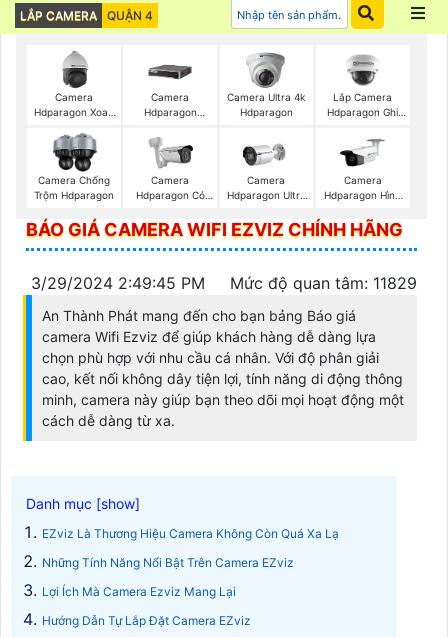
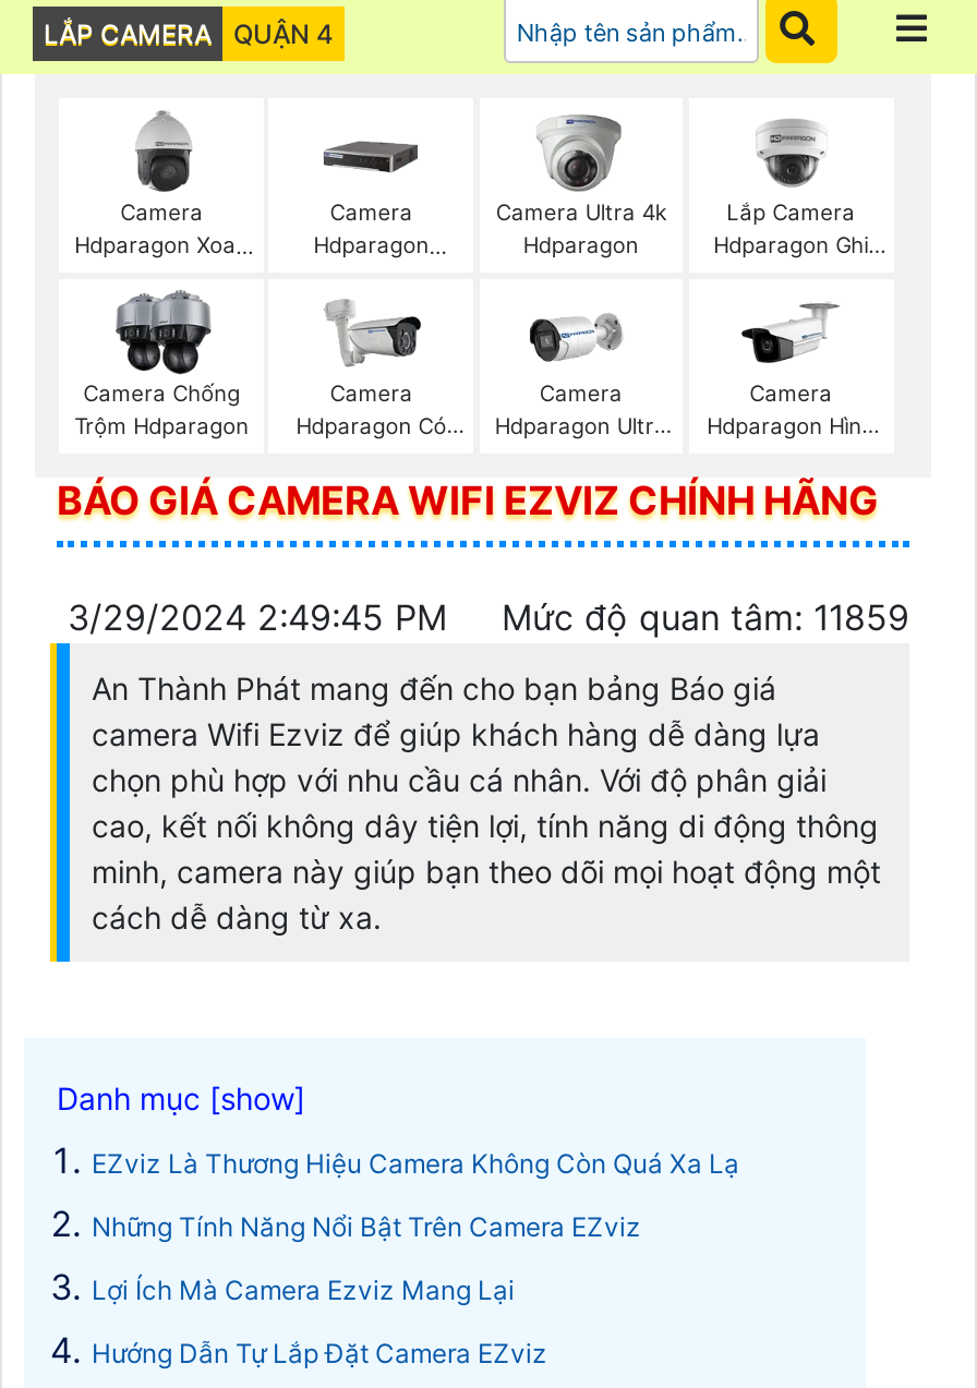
- Mức độ quan tâm: 11829
+ Mức độ quan tâm: 11859
